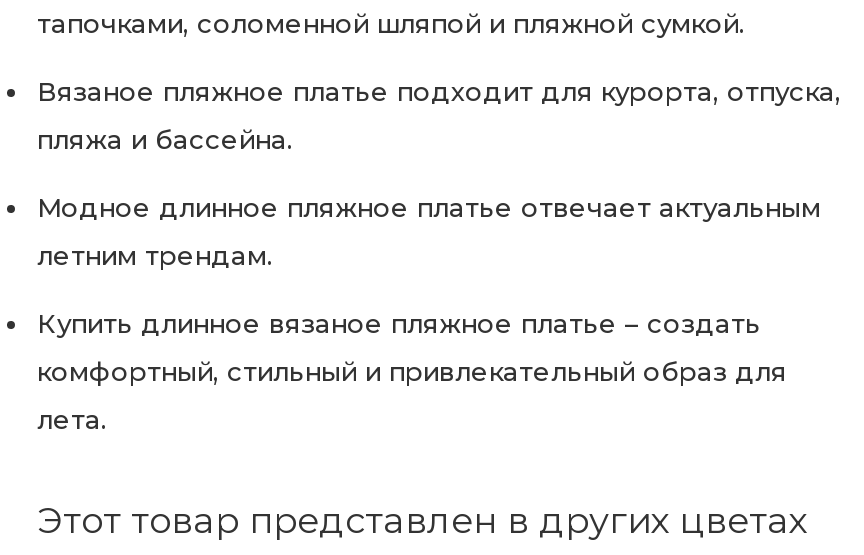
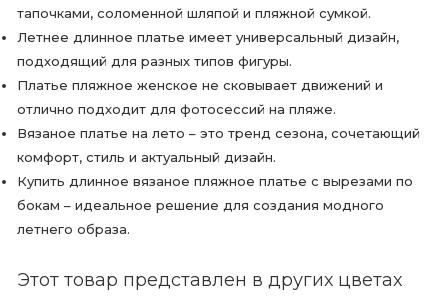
- Вязаное пляжное платье подходит для курорта, отпуска,
- пляжа и бассейна.
- Модное длинное пляжное платье отвечает актуальным
- летним трендам.
- Купить длинное вязаное пляжное платье – создать
- комфортный, стильный и привлекательный образ для
- лета.
+ Летнее длинное платье имеет универсальный дизайн,
+ подходящий для разных типов фигуры.
+ Платье пляжное женское не сковывает движений и
+ отлично подходит для фотосессий на пляже.
+ Вязаное платье на лето – это тренд сезона, сочетающий
+ комфорт, стиль и актуальный дизайн.
+ Купить длинное вязаное пляжное платье с вырезами по
+ бокам – идеальное решение для создания модного
+ летнего образа.
